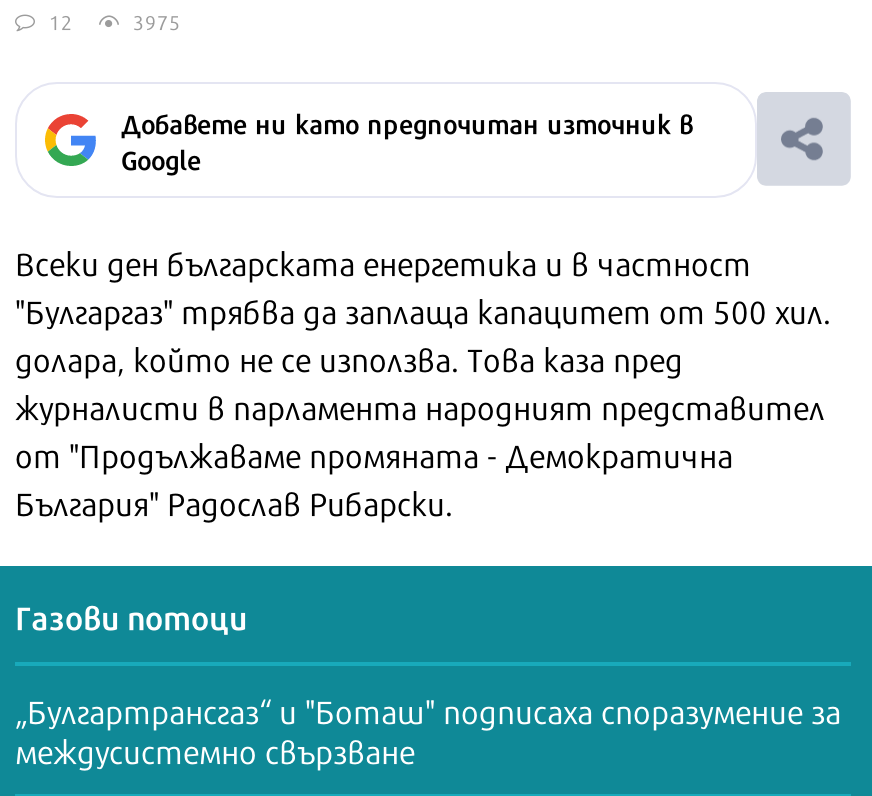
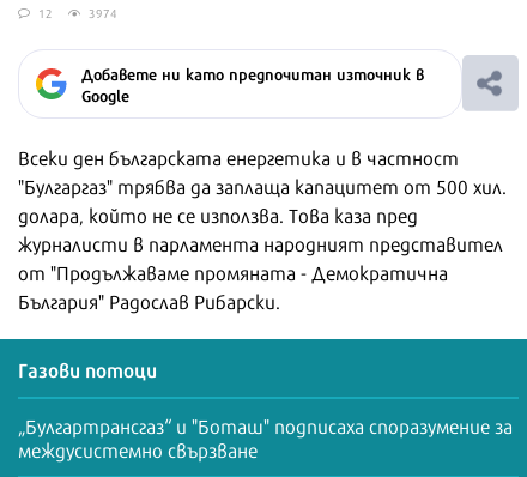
- 3975
+ 3974
